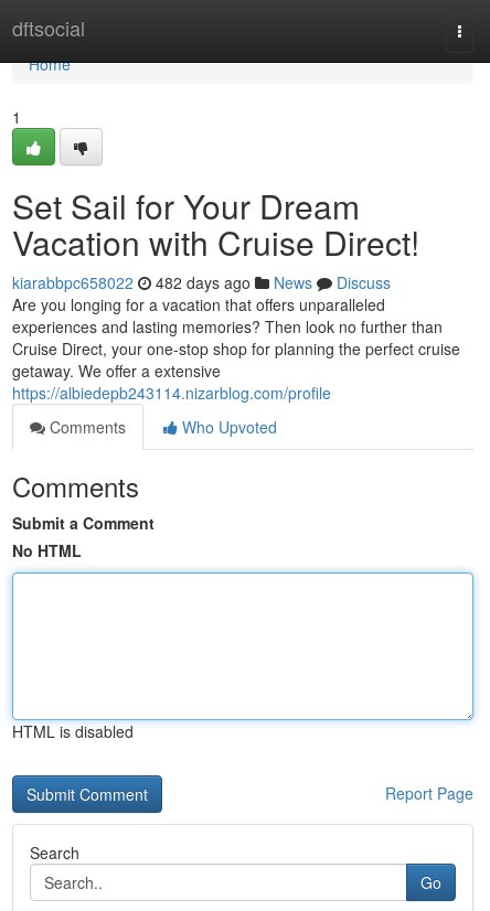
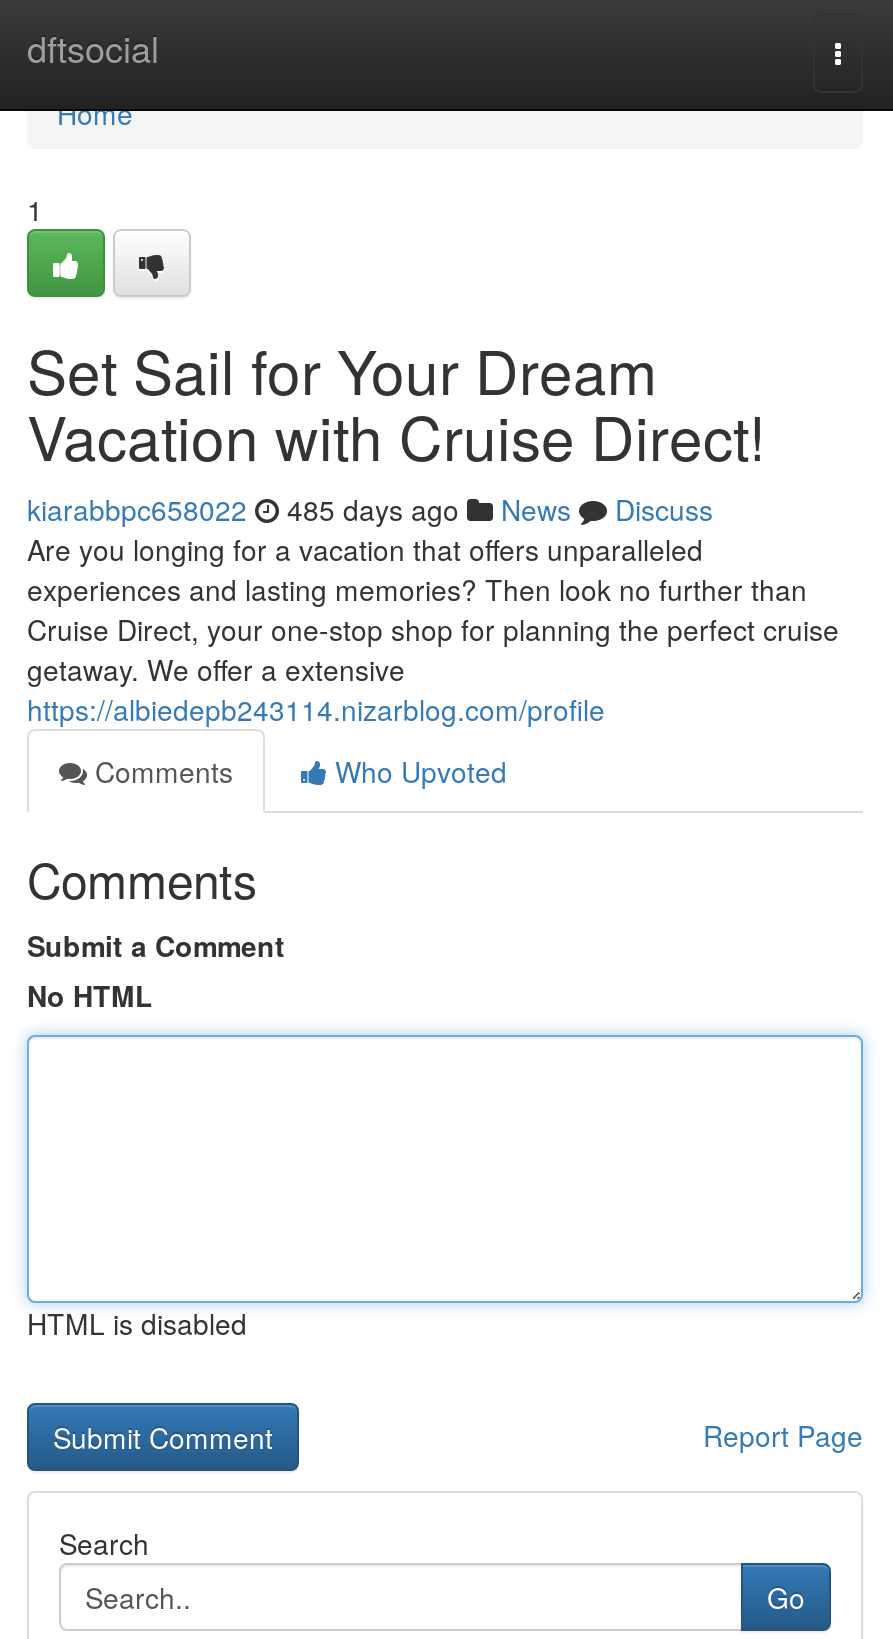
- kiarabbpc658022 482 days ago News Discuss
+ kiarabbpc658022 485 days ago News Discuss
